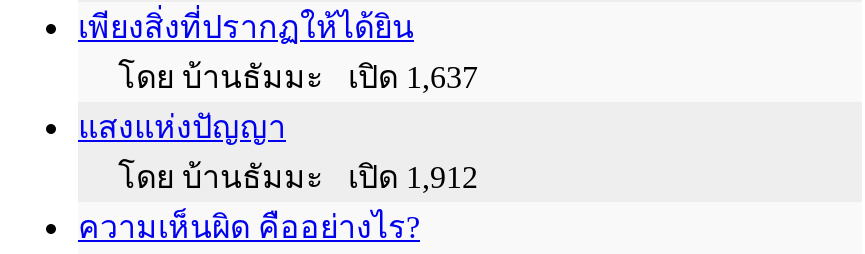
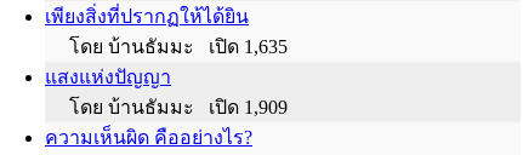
- โดย บ้านธัมมะ เปิด 1,637
+ โดย บ้านธัมมะ เปิด 1,635

- โดย บ้านธัมมะ เปิด 1,912
+ โดย บ้านธัมมะ เปิด 1,909
